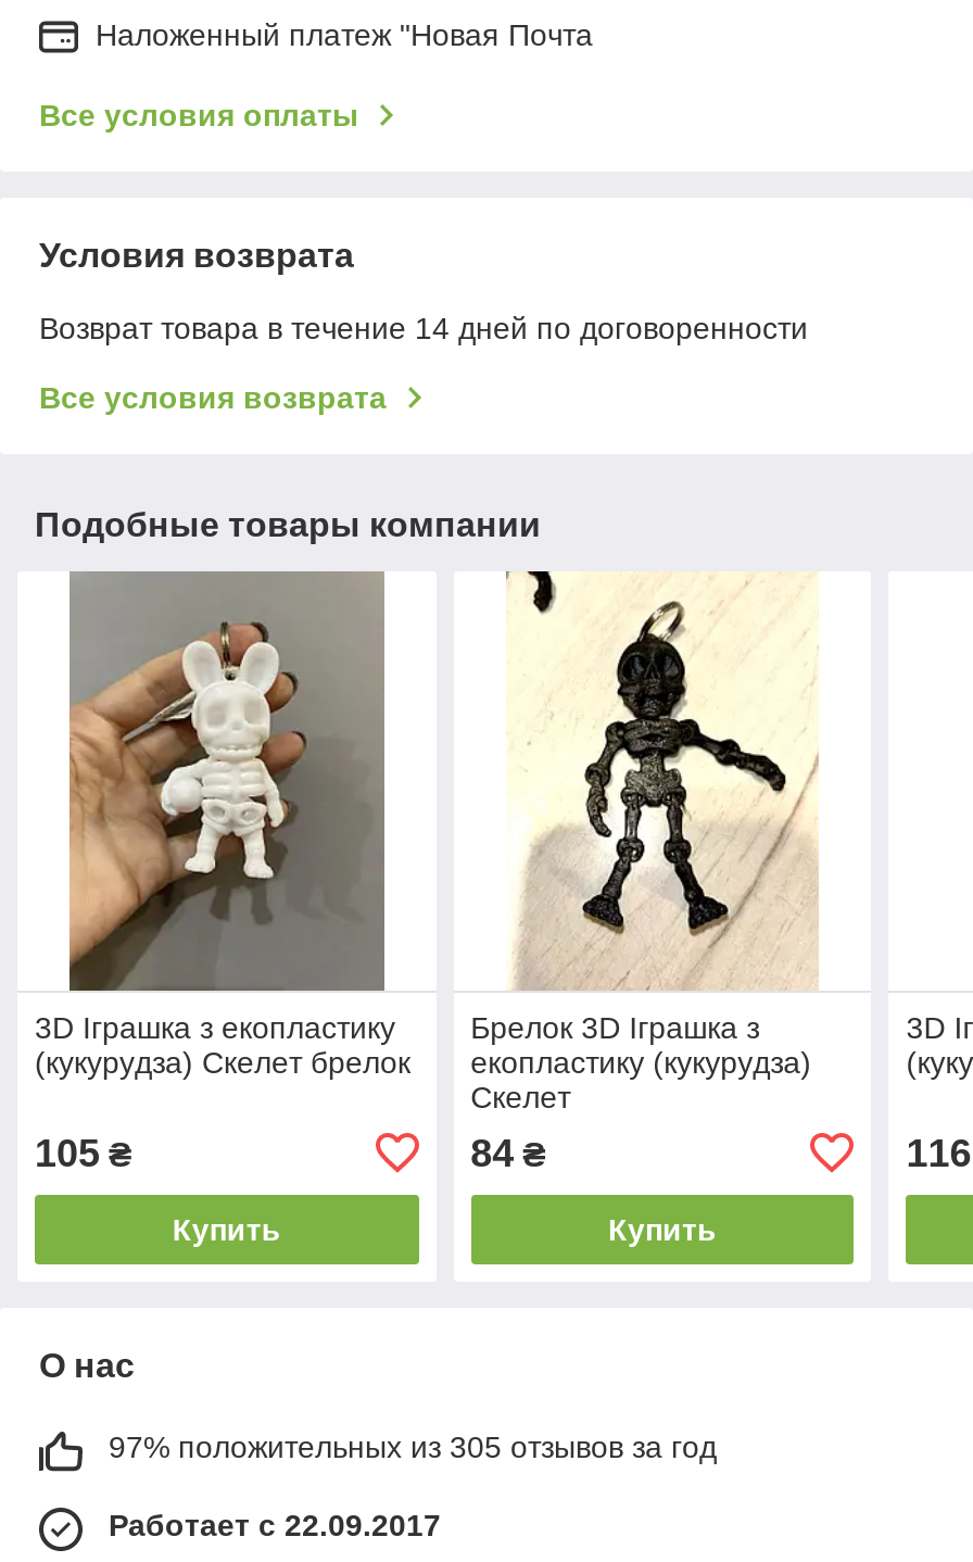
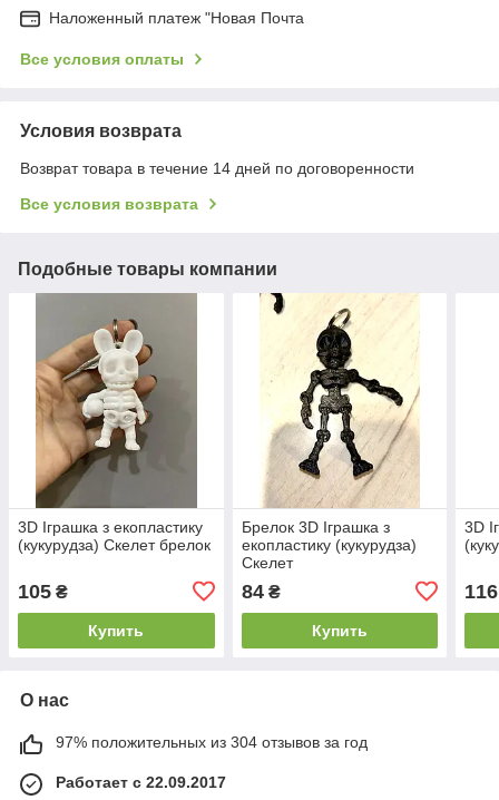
- 97% положительных из 305 отзывов за год
+ 97% положительных из 304 отзывов за год
